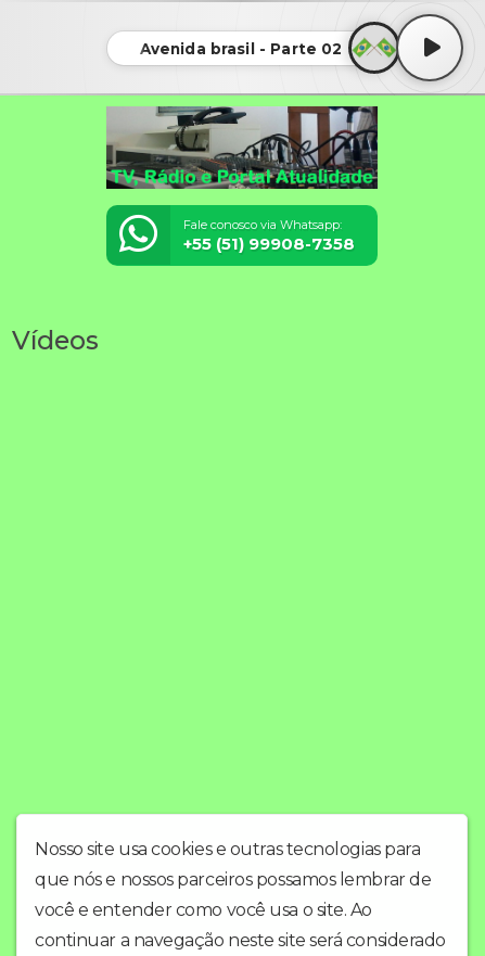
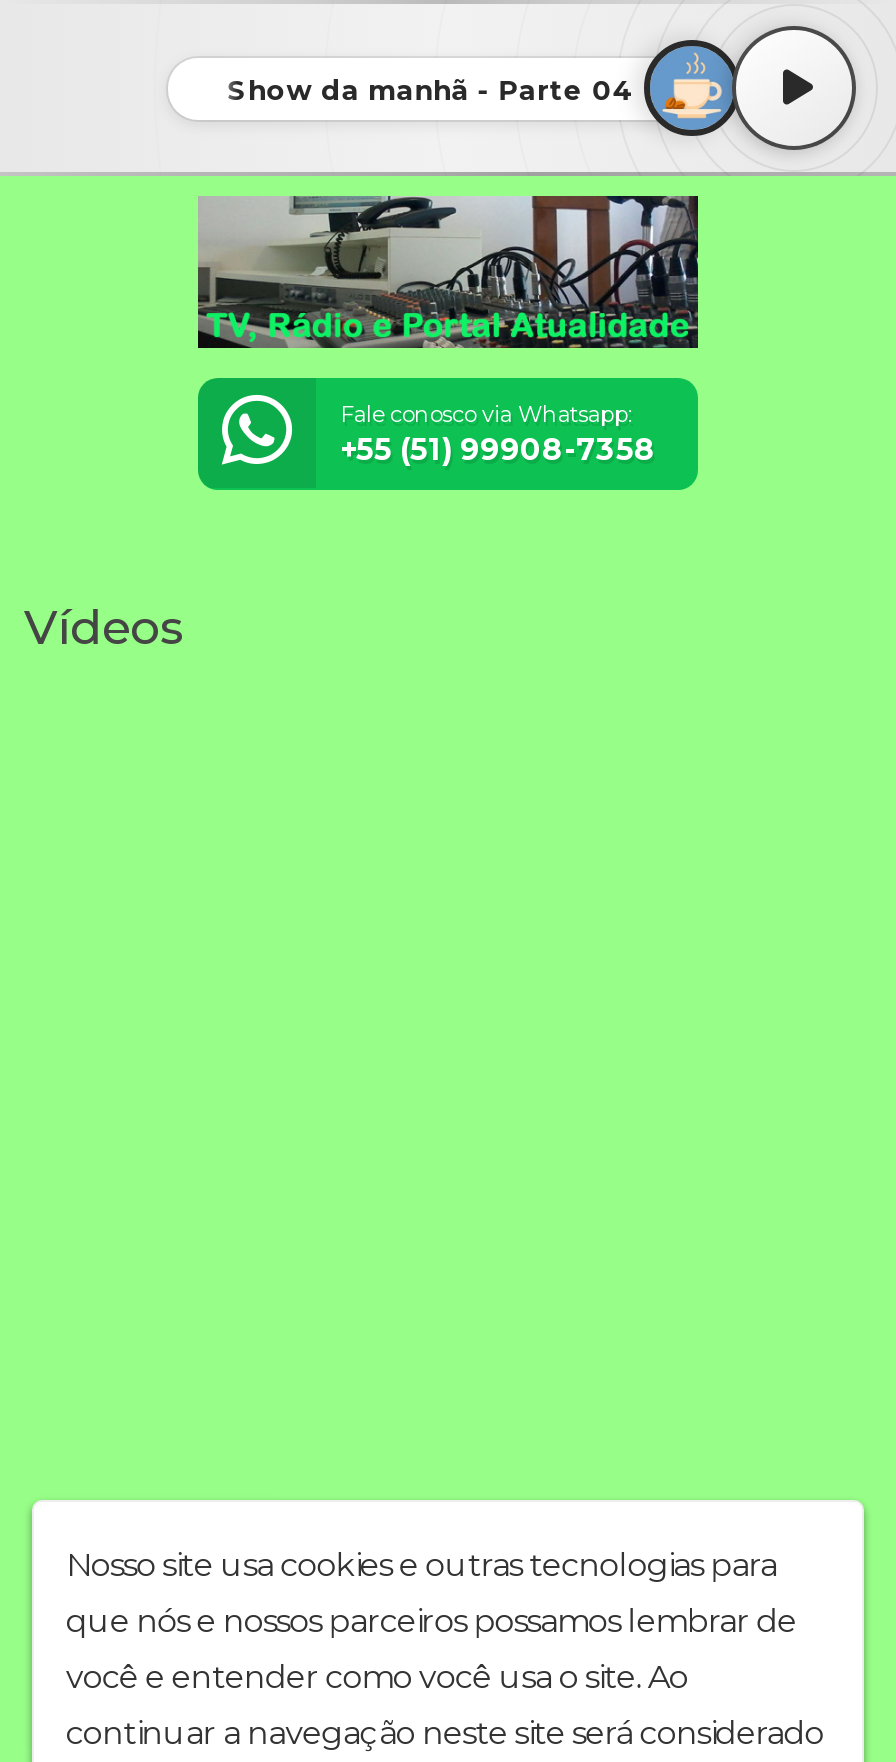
- [image]
- Avenida brasil - Parte 02
+ [image]
+ Show da manhã - Parte 04
